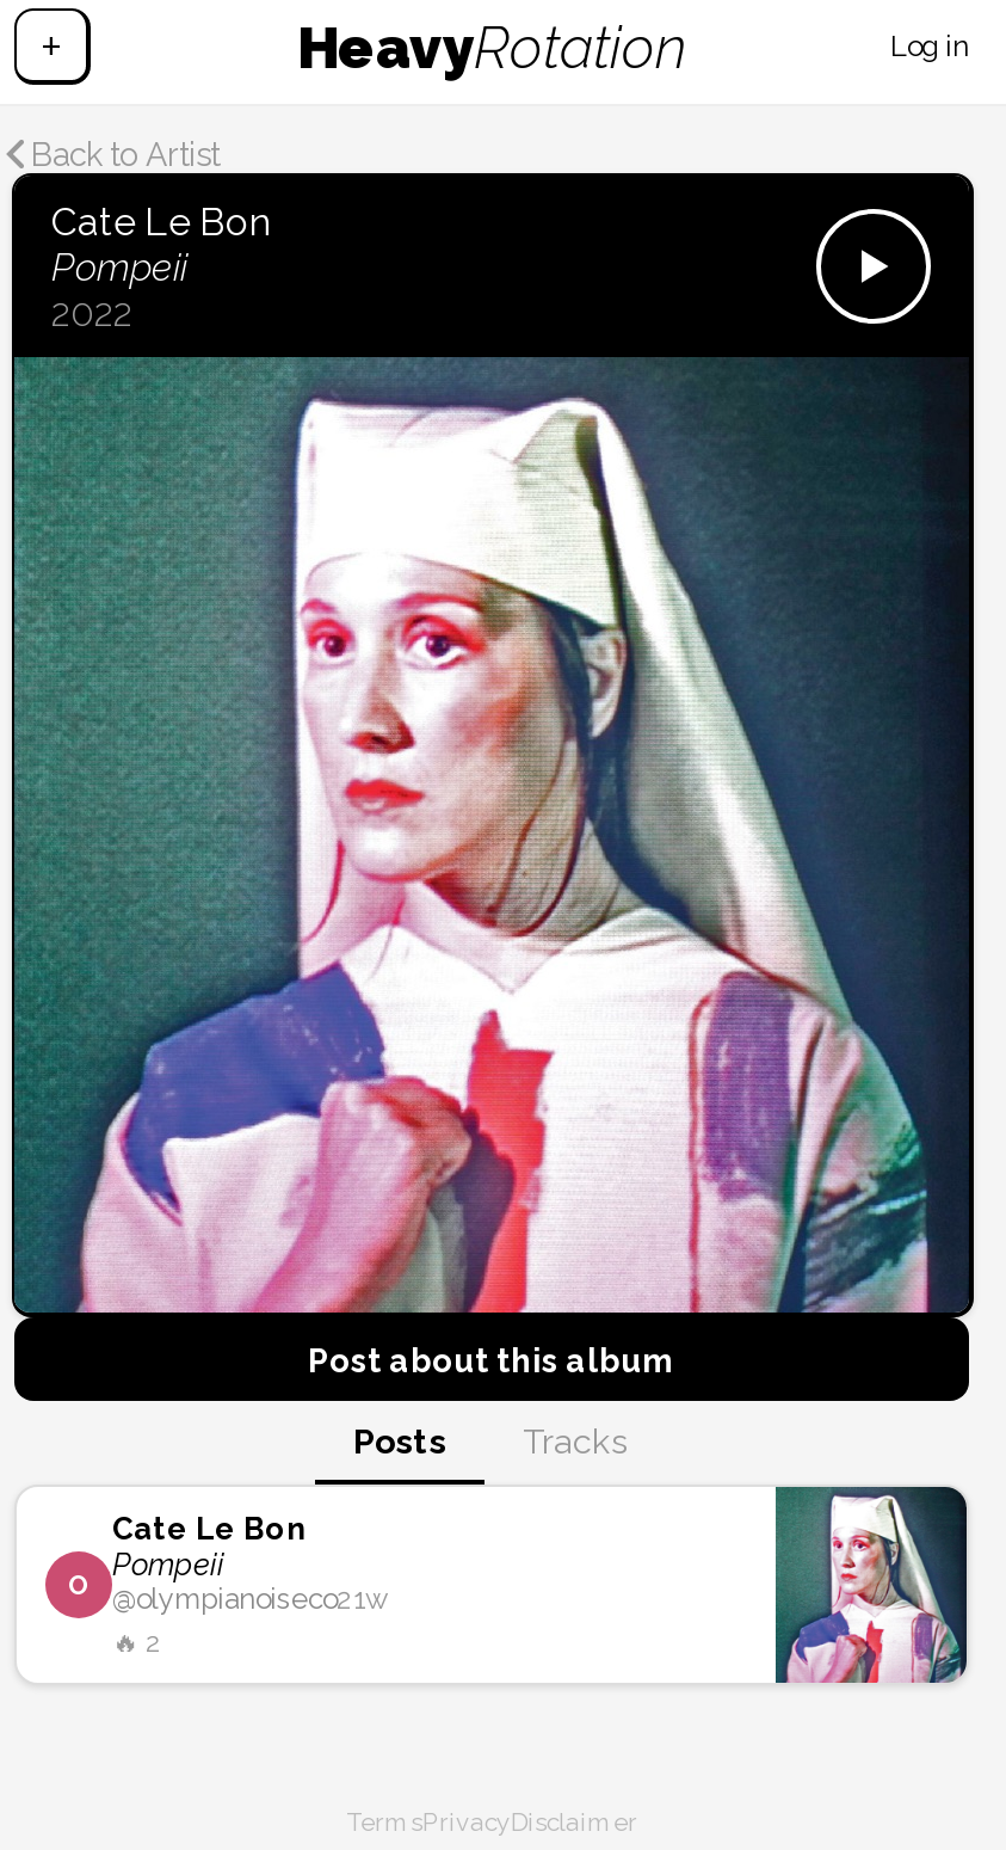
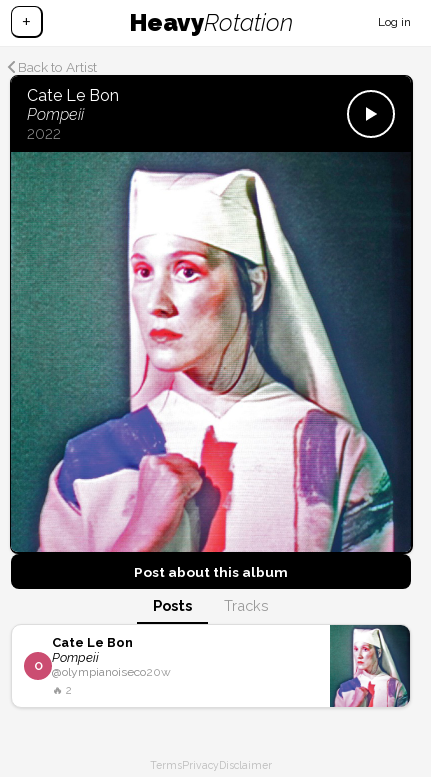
- @olympianoiseco21w
+ @olympianoiseco20w
